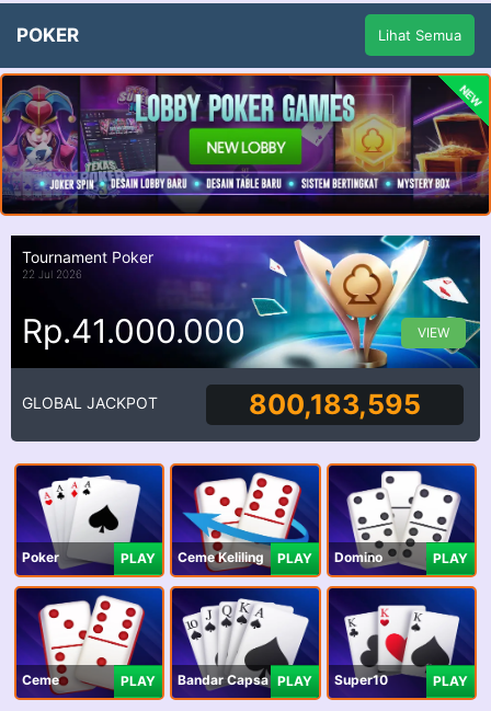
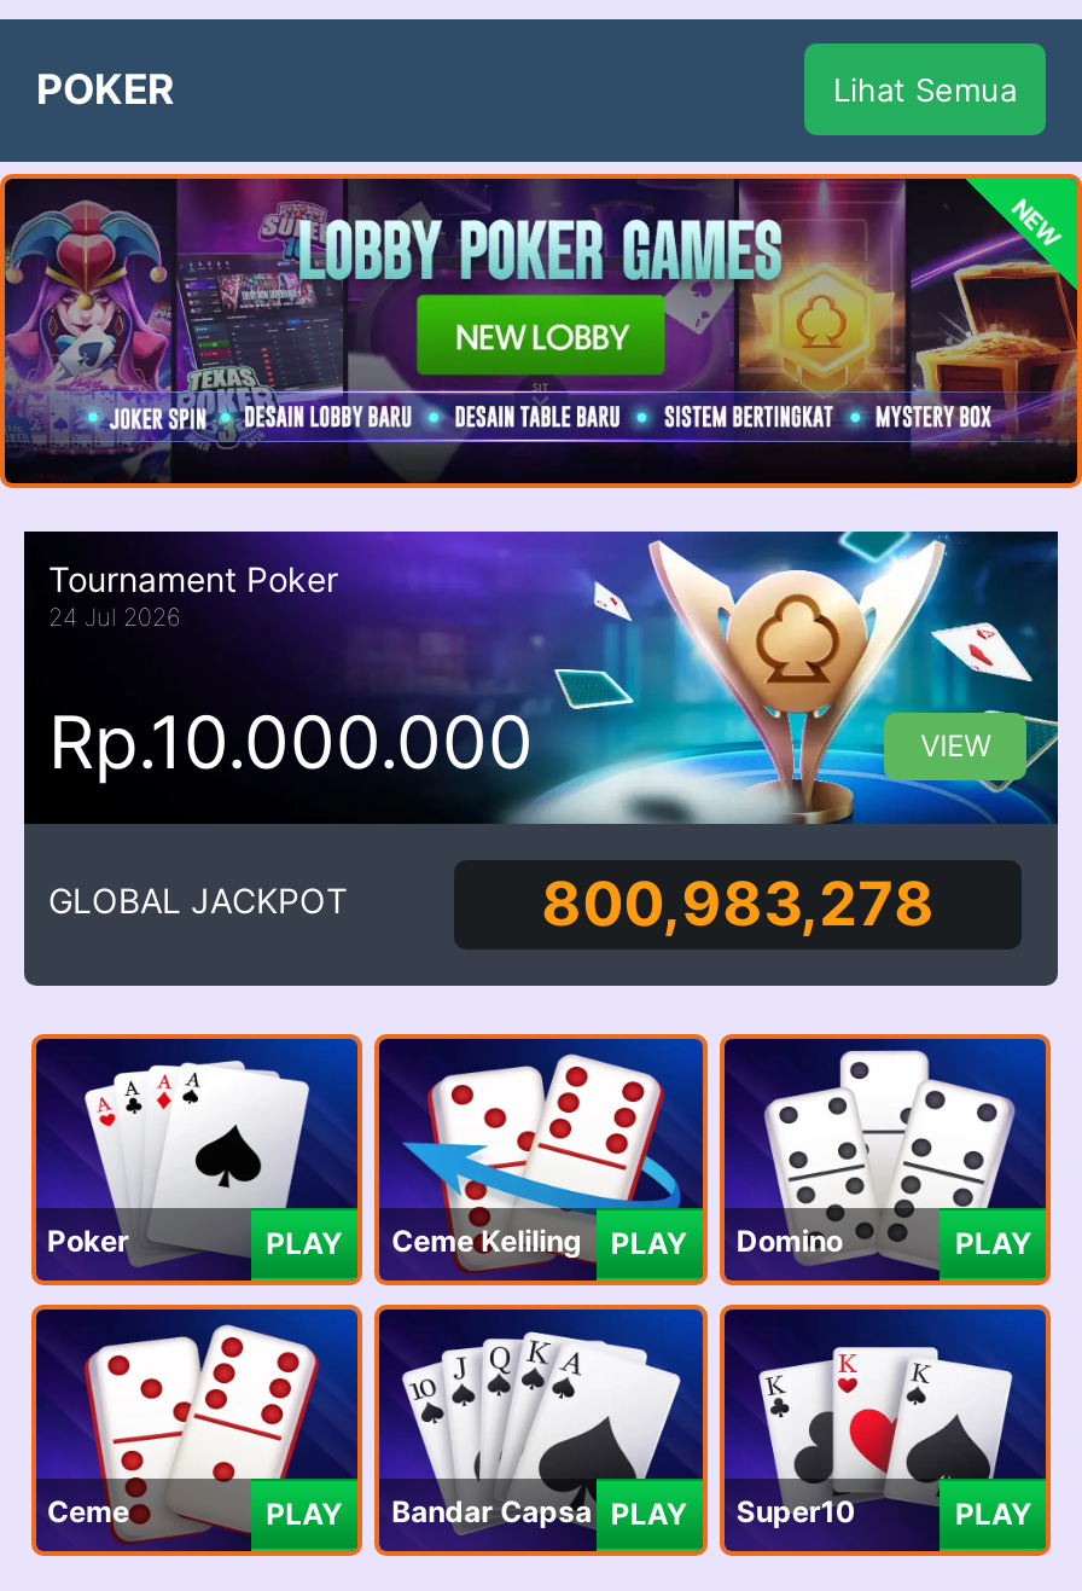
- 22 Jul 2026
+ 24 Jul 2026

- Rp.41.000.000
+ Rp.10.000.000

- 800,183,595
+ 800,983,278
